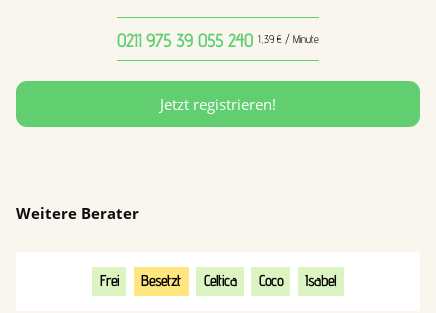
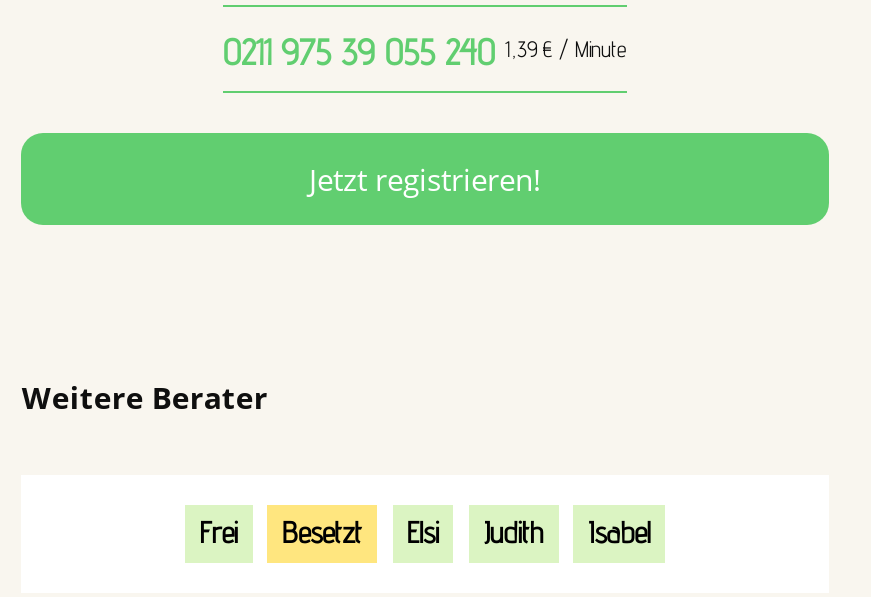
- Celtica
- Coco
+ Elsi
+ Judith
